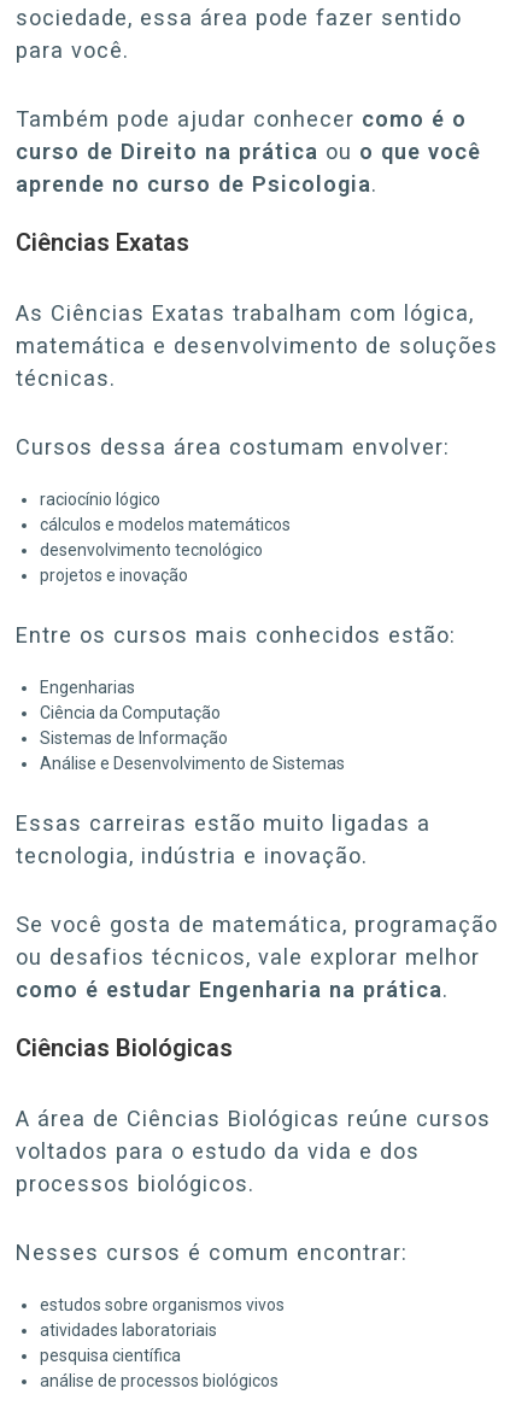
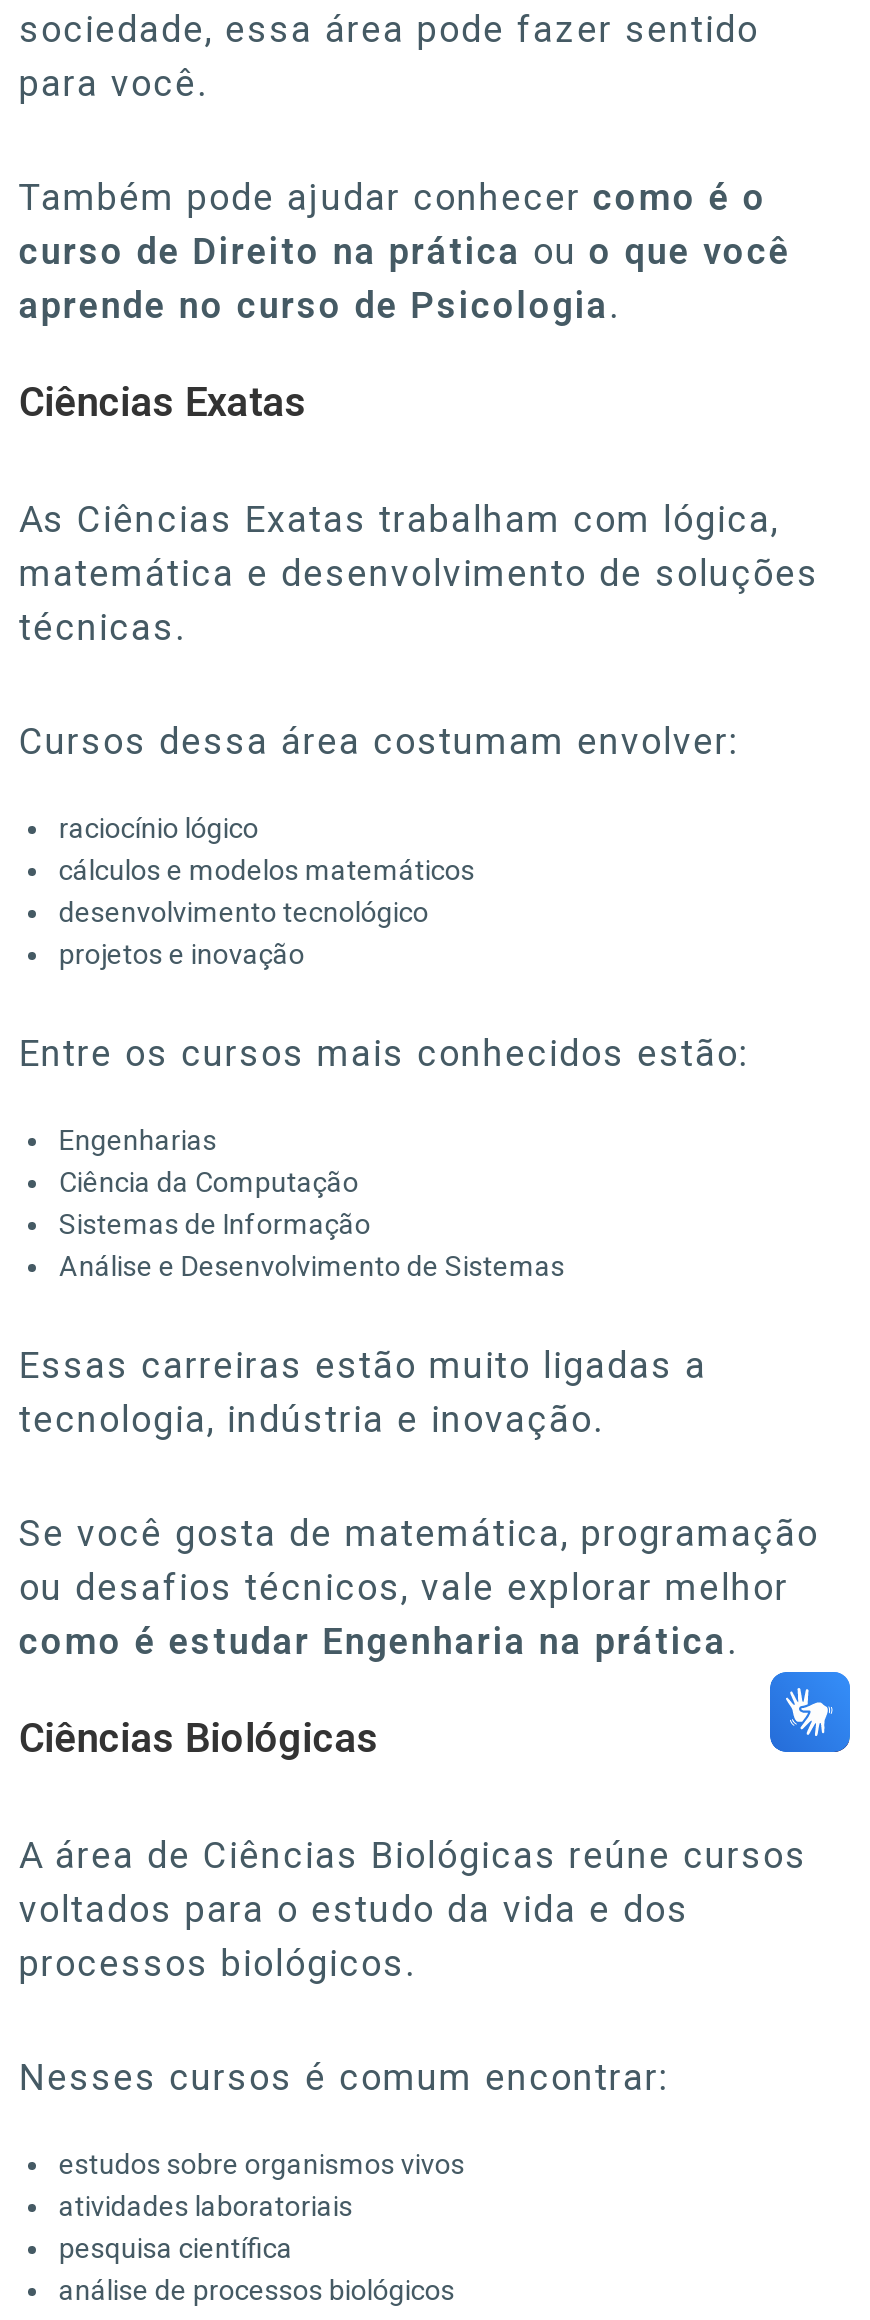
+ [image]
